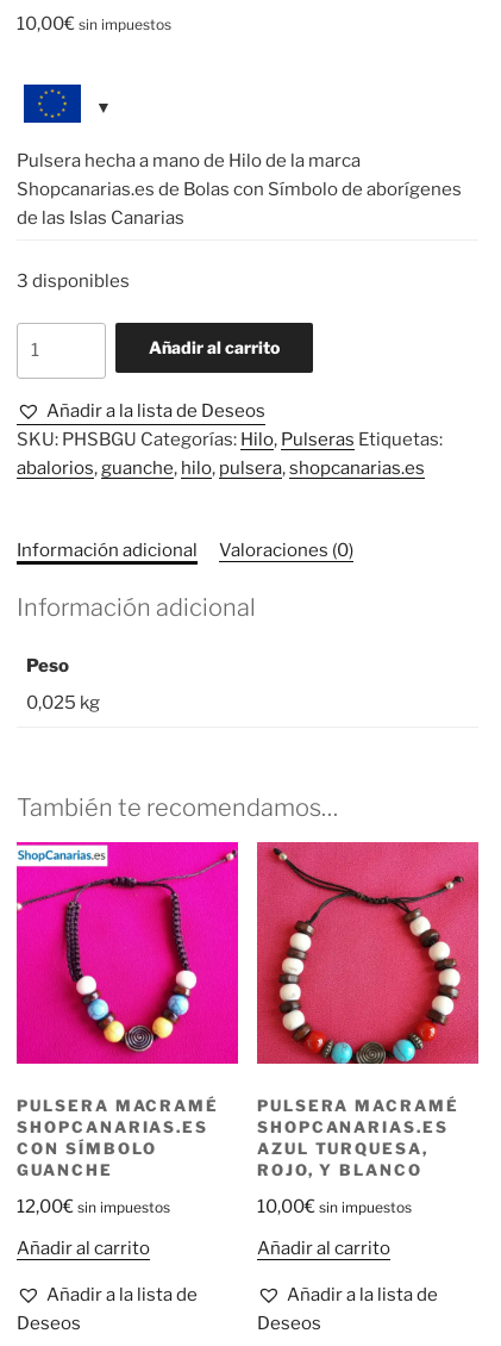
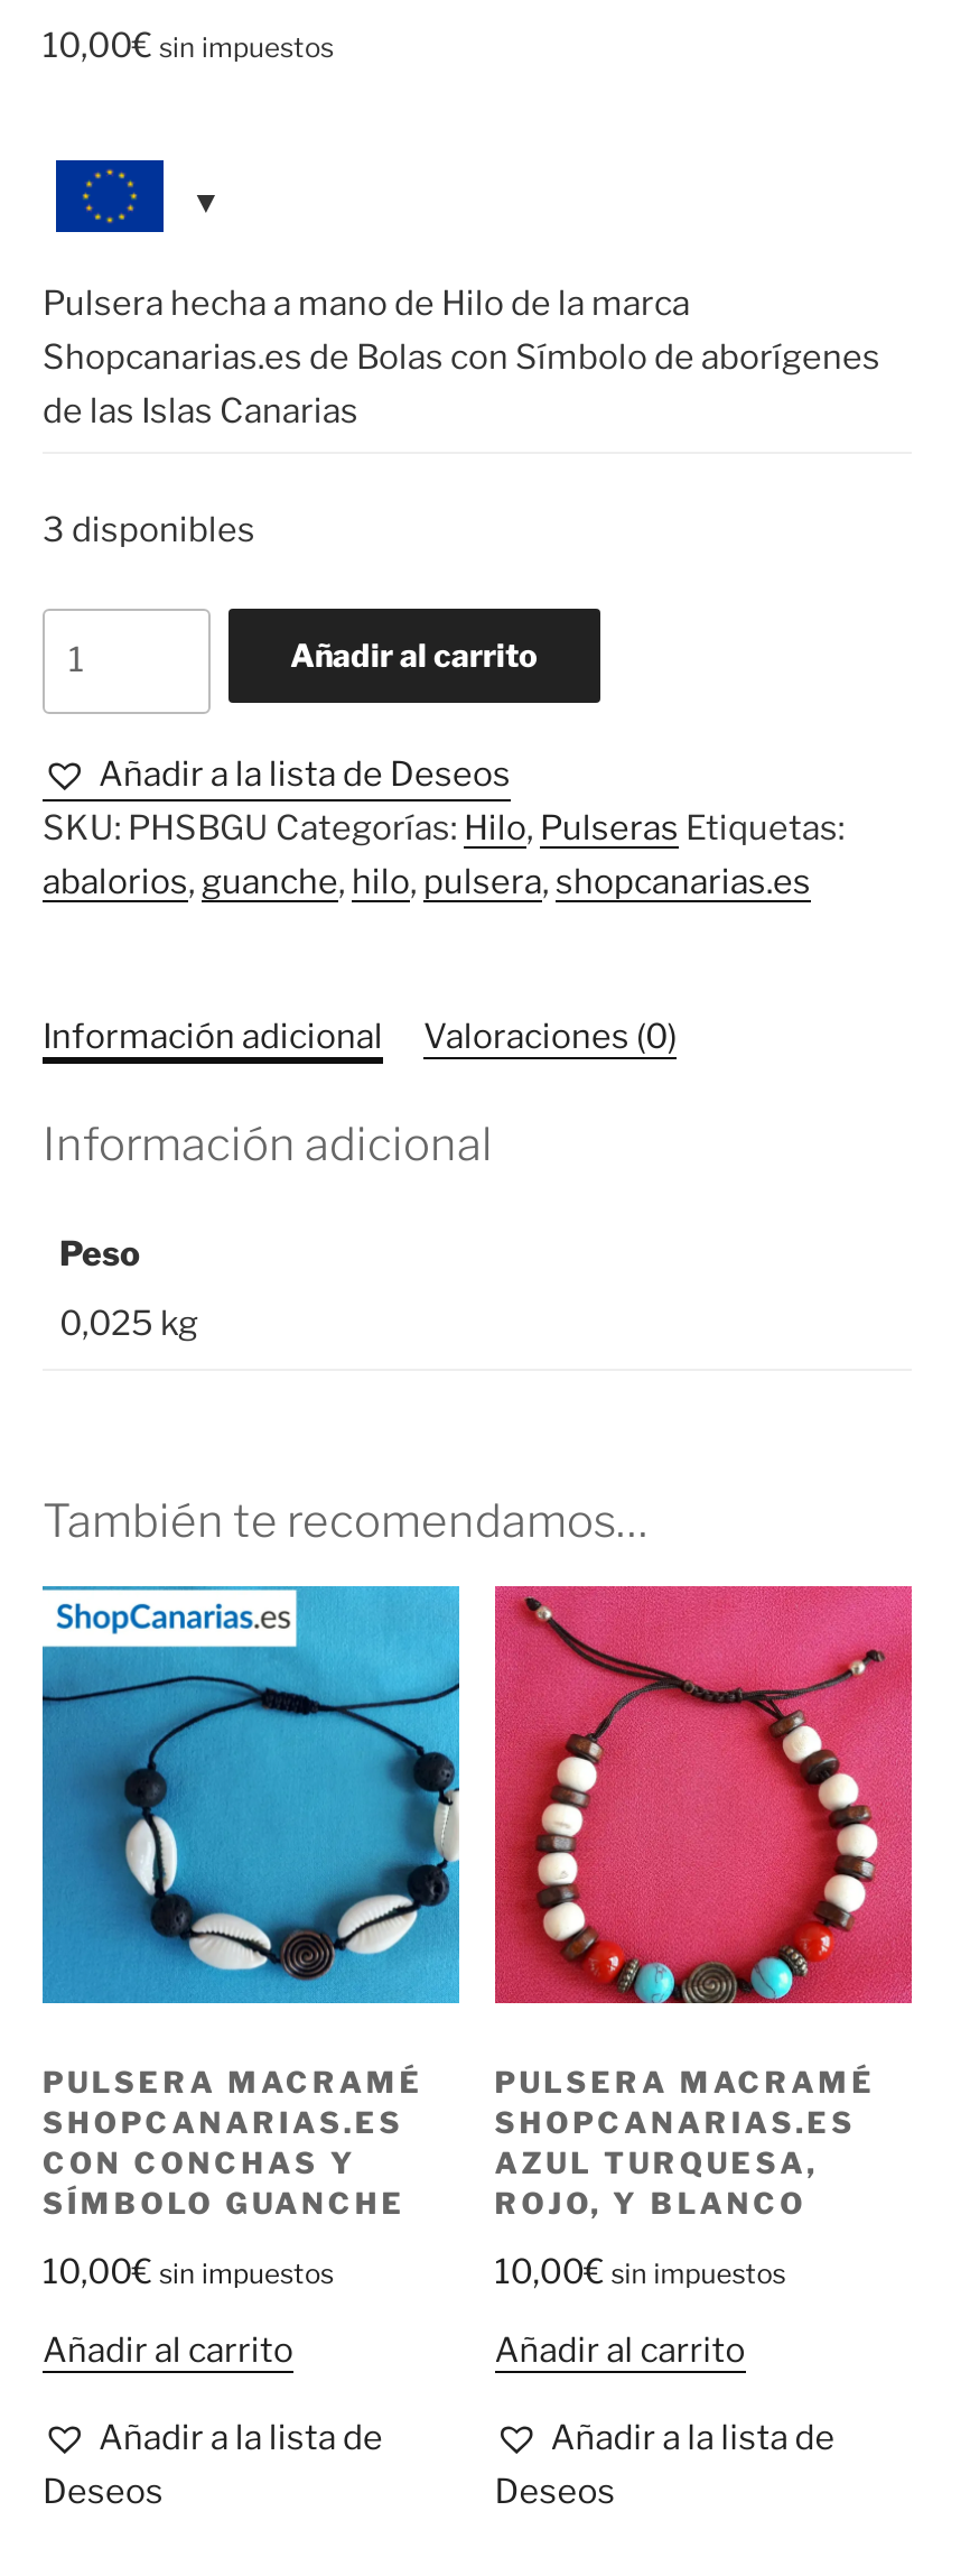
- [image]
+ [image]

- CON SÍMBOLO
- GUANCHE
+ CON CONCHAS Y
+ SÍMBOLO GUANCHE

- 12,00€ sin impuestos
+ 10,00€ sin impuestos
